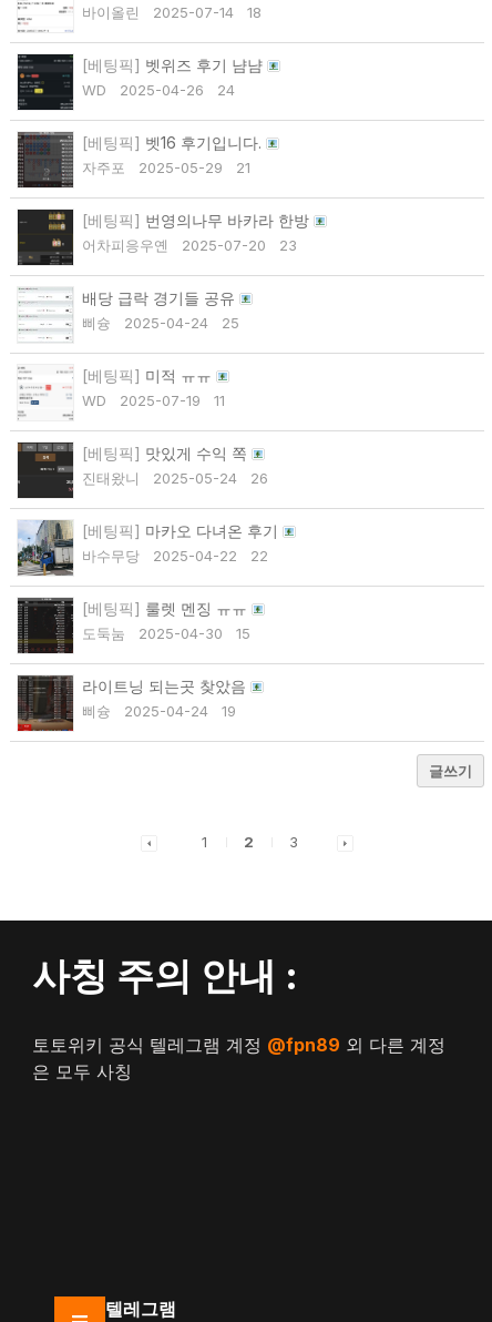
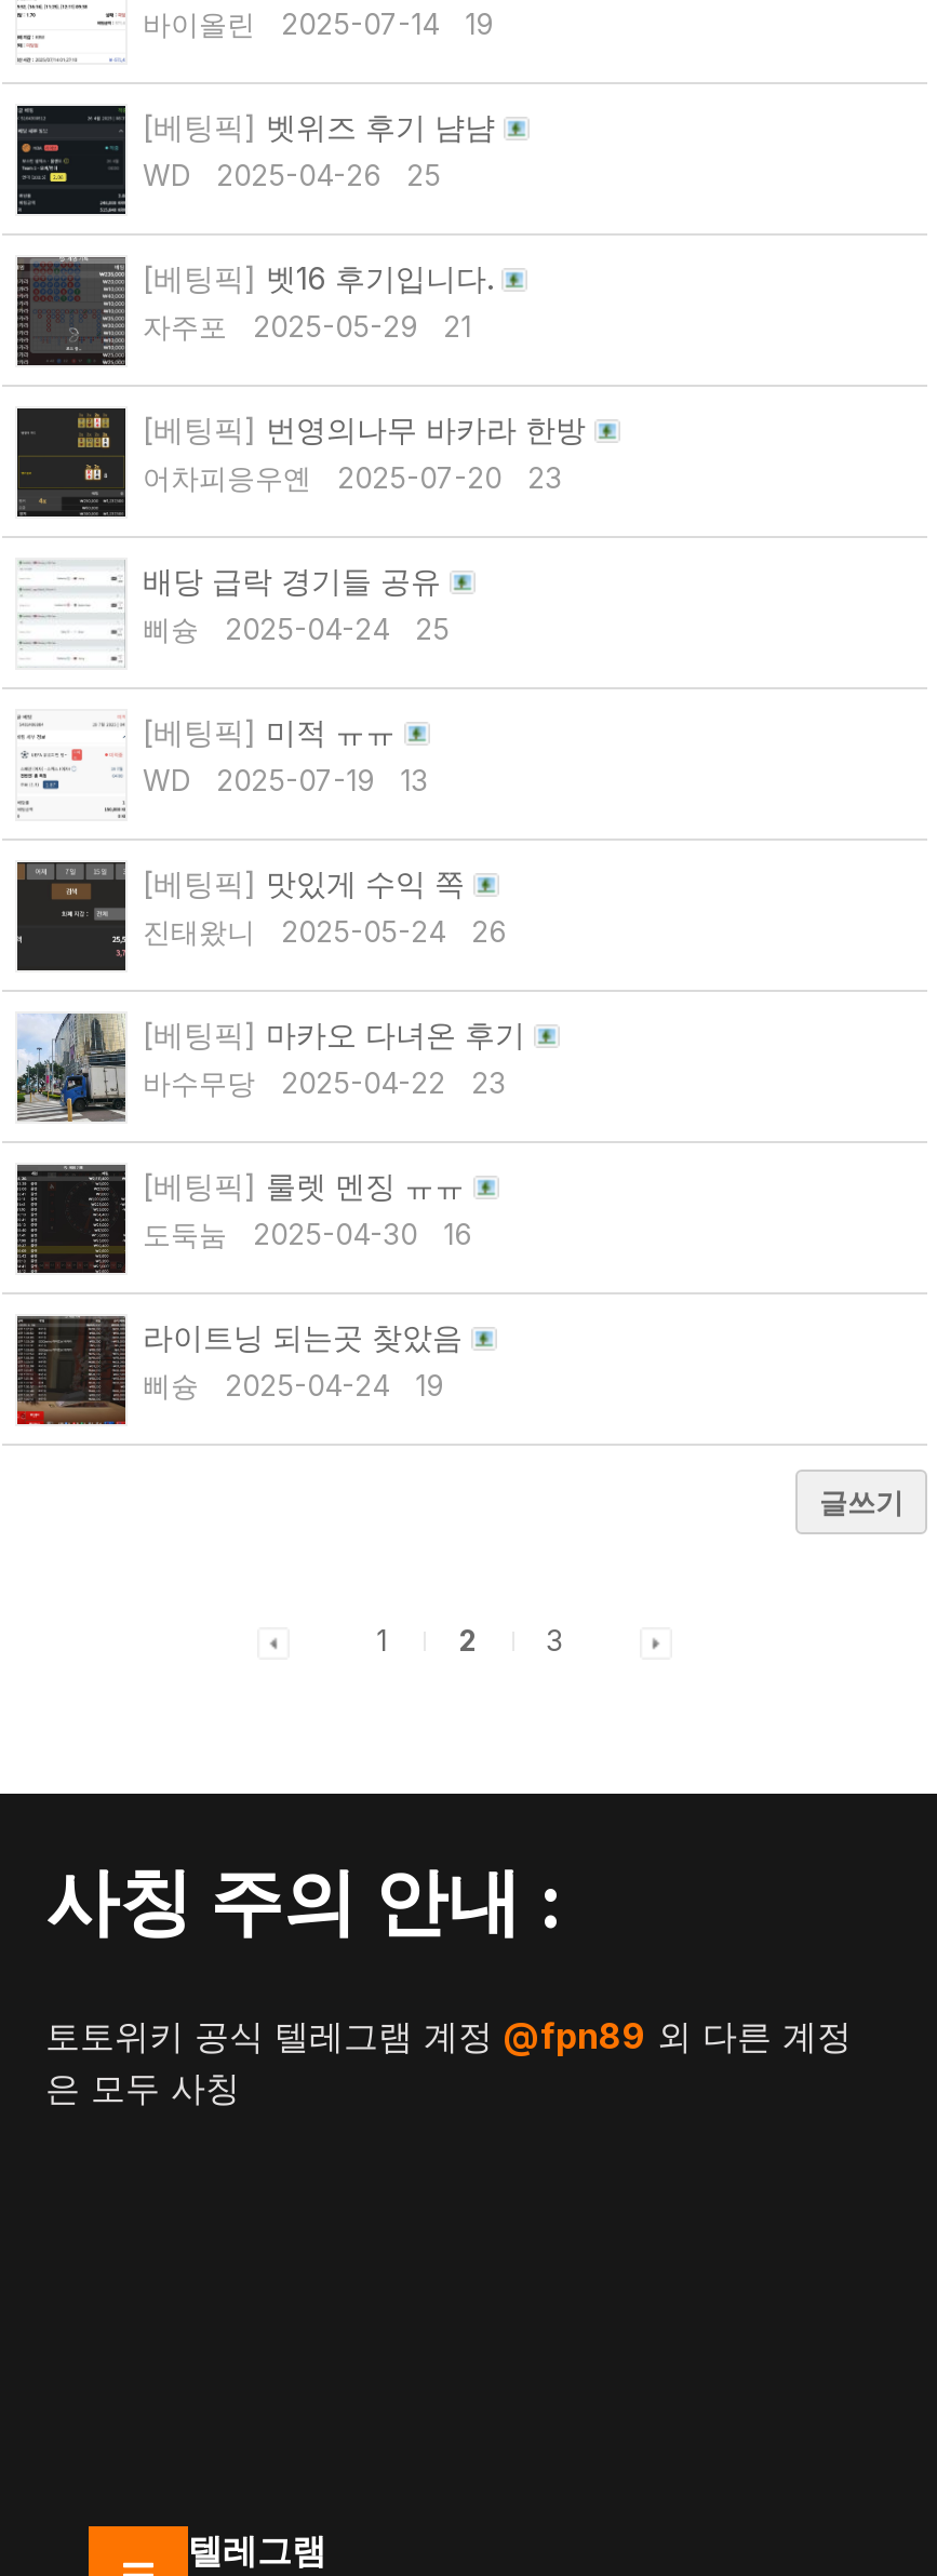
- 바이올린 2025-07-14 18
+ 바이올린 2025-07-14 19

- WD 2025-04-26 24
+ WD 2025-04-26 25

- WD 2025-07-19 11
+ WD 2025-07-19 13

- 바수무당 2025-04-22 22
+ 바수무당 2025-04-22 23

- 도둑눔 2025-04-30 15
+ 도둑눔 2025-04-30 16
